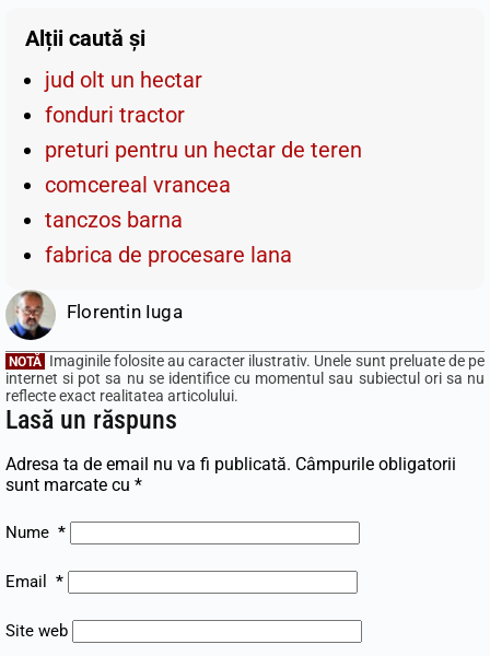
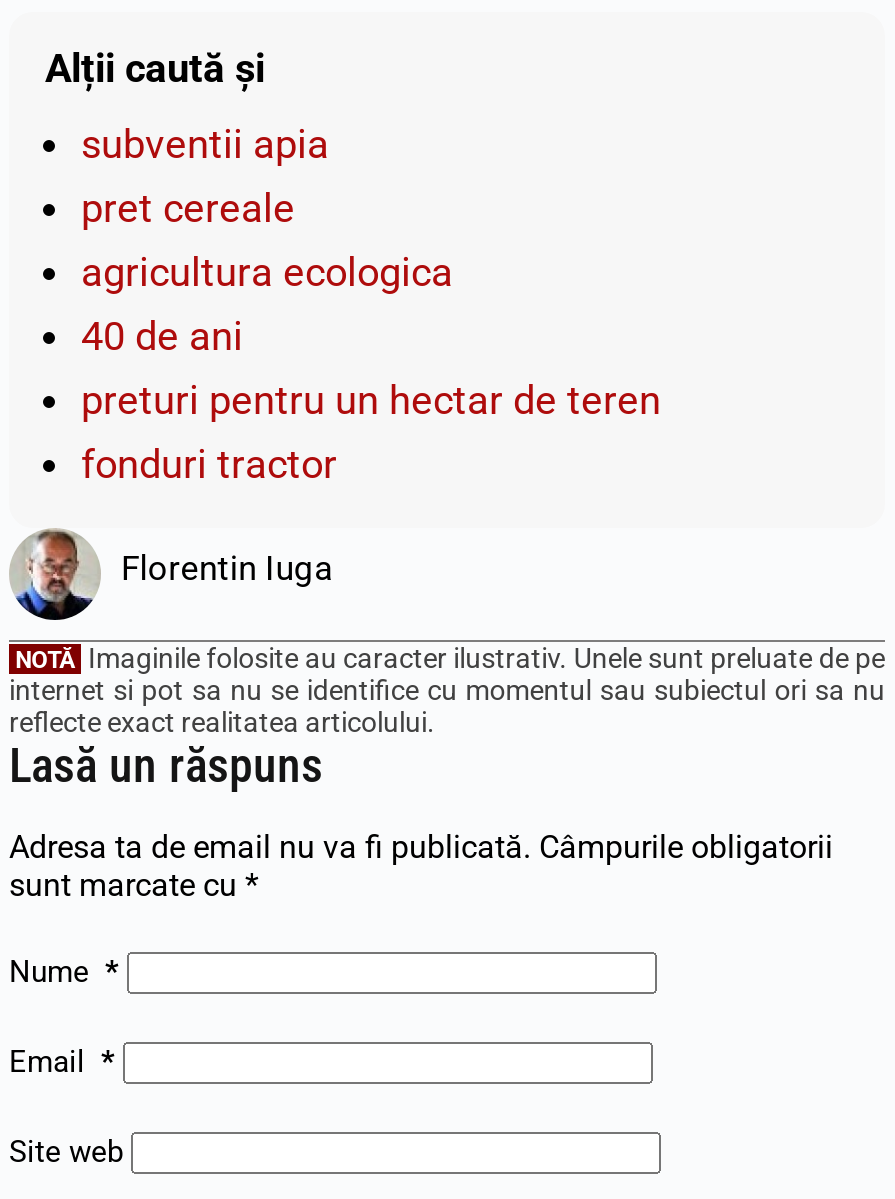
- jud olt un hectar
+ subventii apia
+ pret cereale
+ agricultura ecologica
+ 40 de ani

moved down: fonduri tractor

moved up: preturi pentru un hectar de teren

- comcereal vrancea
- tanczos barna
- fabrica de procesare lana
